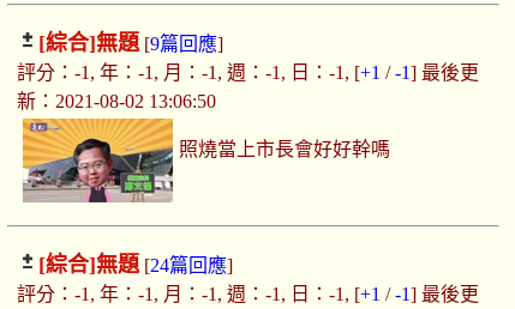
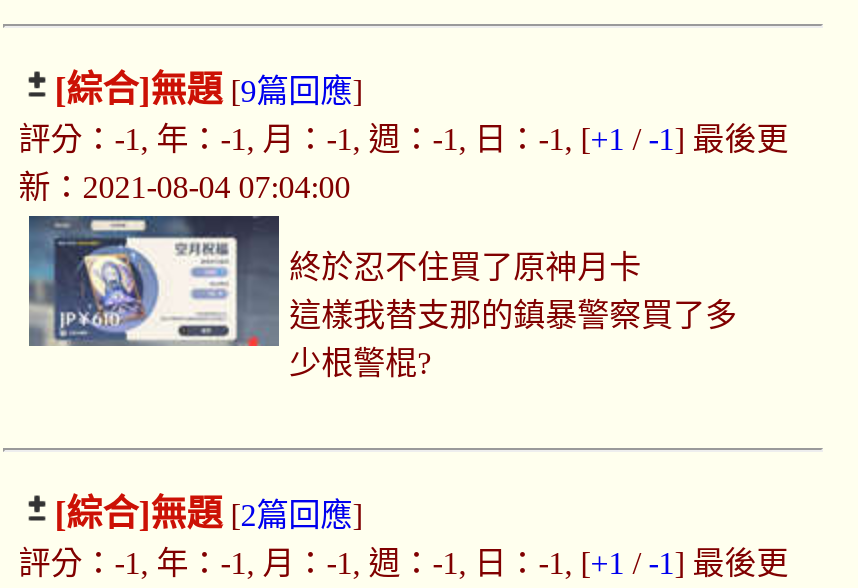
- 新：2021-08-02 13:06:50
+ 新：2021-08-04 07:04:00

- [image]
- 照燒當上市長會好好幹嗎
+ [image]
+ 終於忍不住買了原神月卡
+ 這樣我替支那的鎮暴警察買了多
+ 少根警棍?

- [綜合]無題[24篇回應]
+ [綜合]無題[2篇回應]
